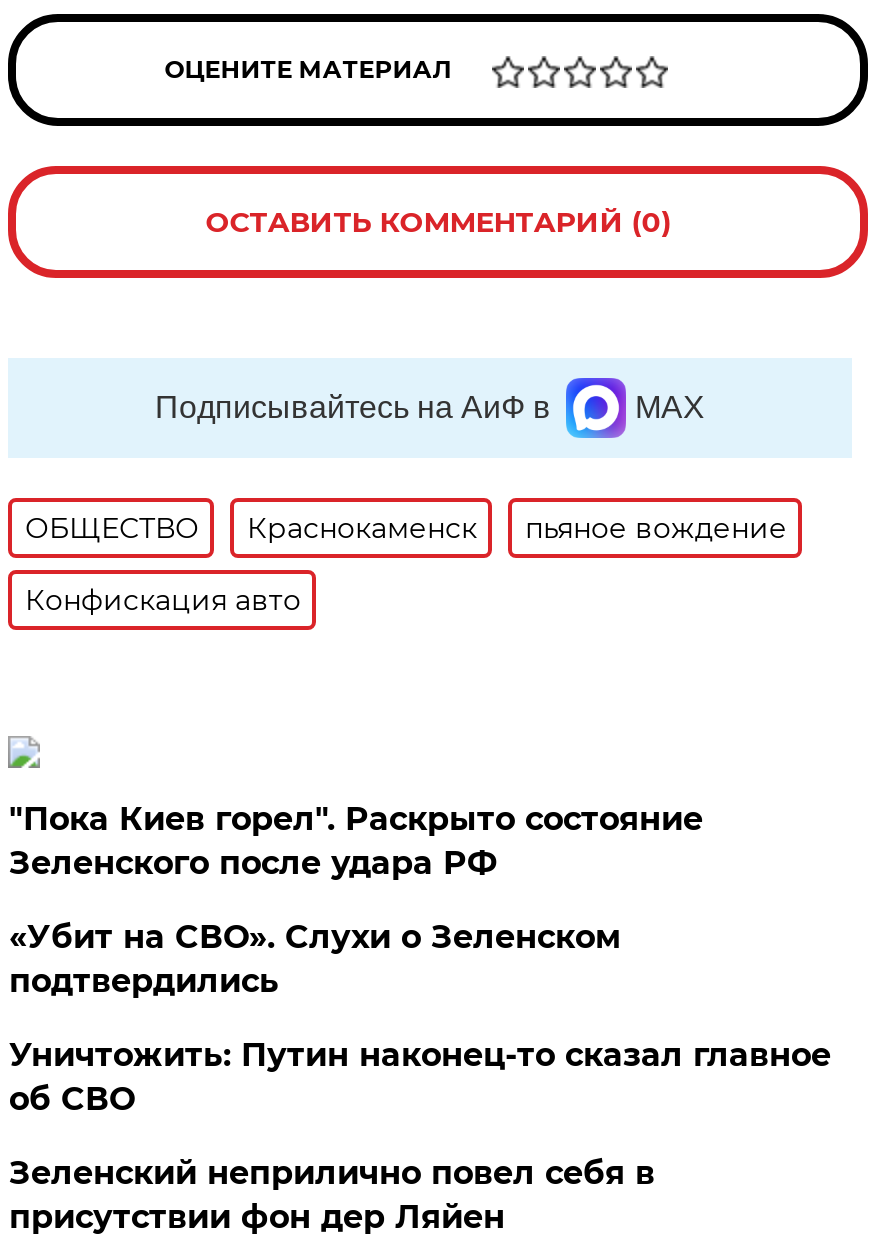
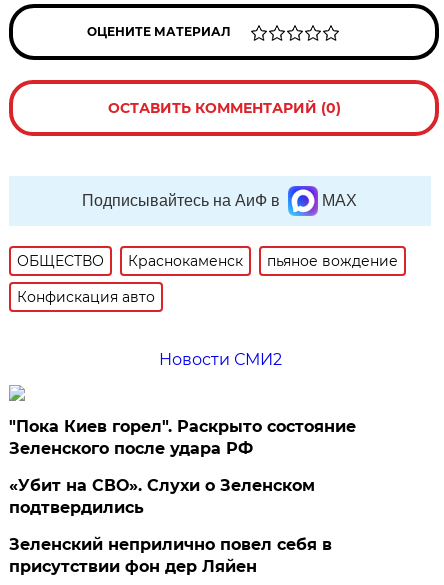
+ Новости СМИ2

moved down: "Пока Киев горел". Раскрыто состояние | Зеленского после удара РФ | «Убит на СВО». Слухи о Зеленском | подтвердились

- Уничтожить: Путин наконец-то сказал главное
- об СВО
